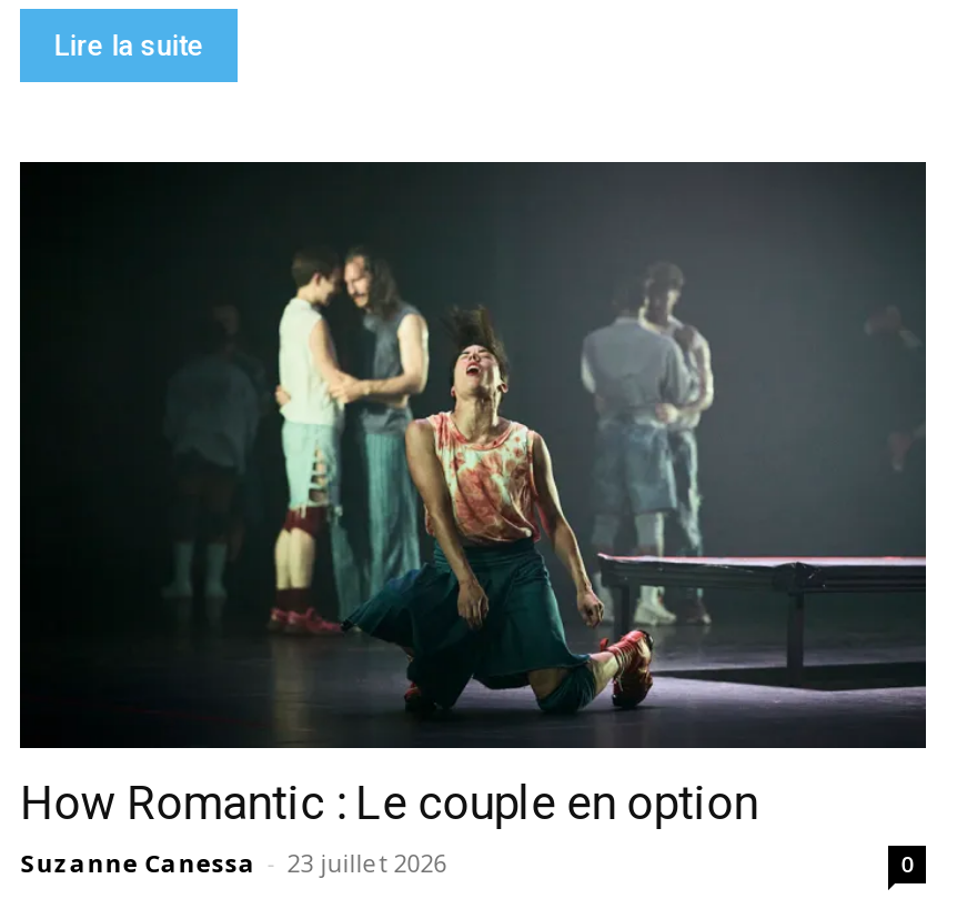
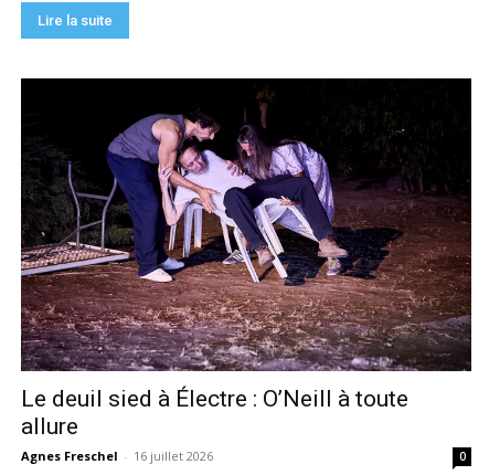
- [image]
- How Romantic : Le couple en option
- Suzanne Canessa - 23 juillet 2026
+ [image]
+ Le deuil sied à Électre : O’Neill à toute
+ allure
+ Agnes Freschel - 16 juillet 2026
